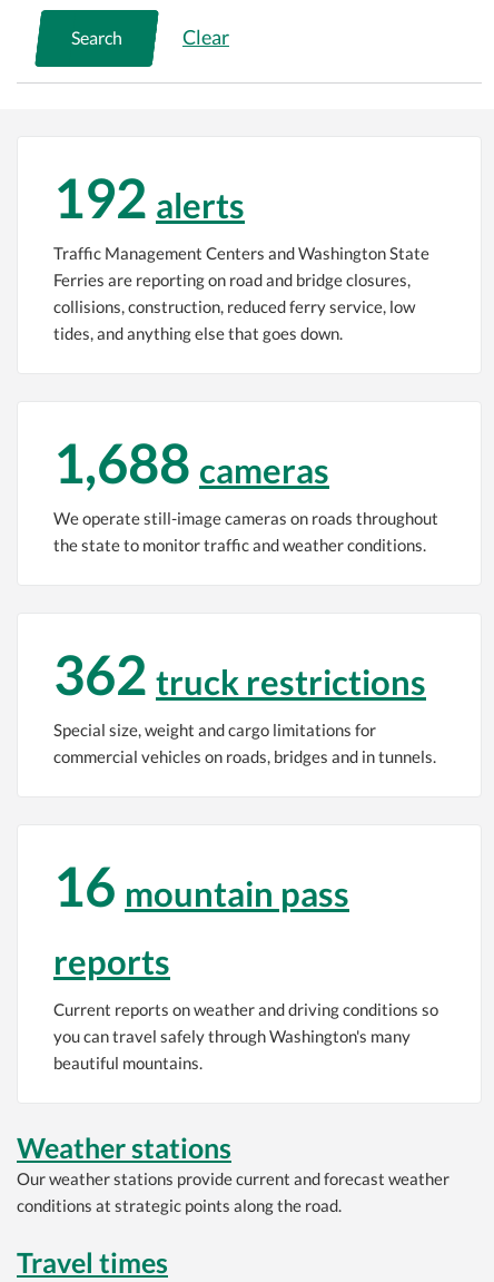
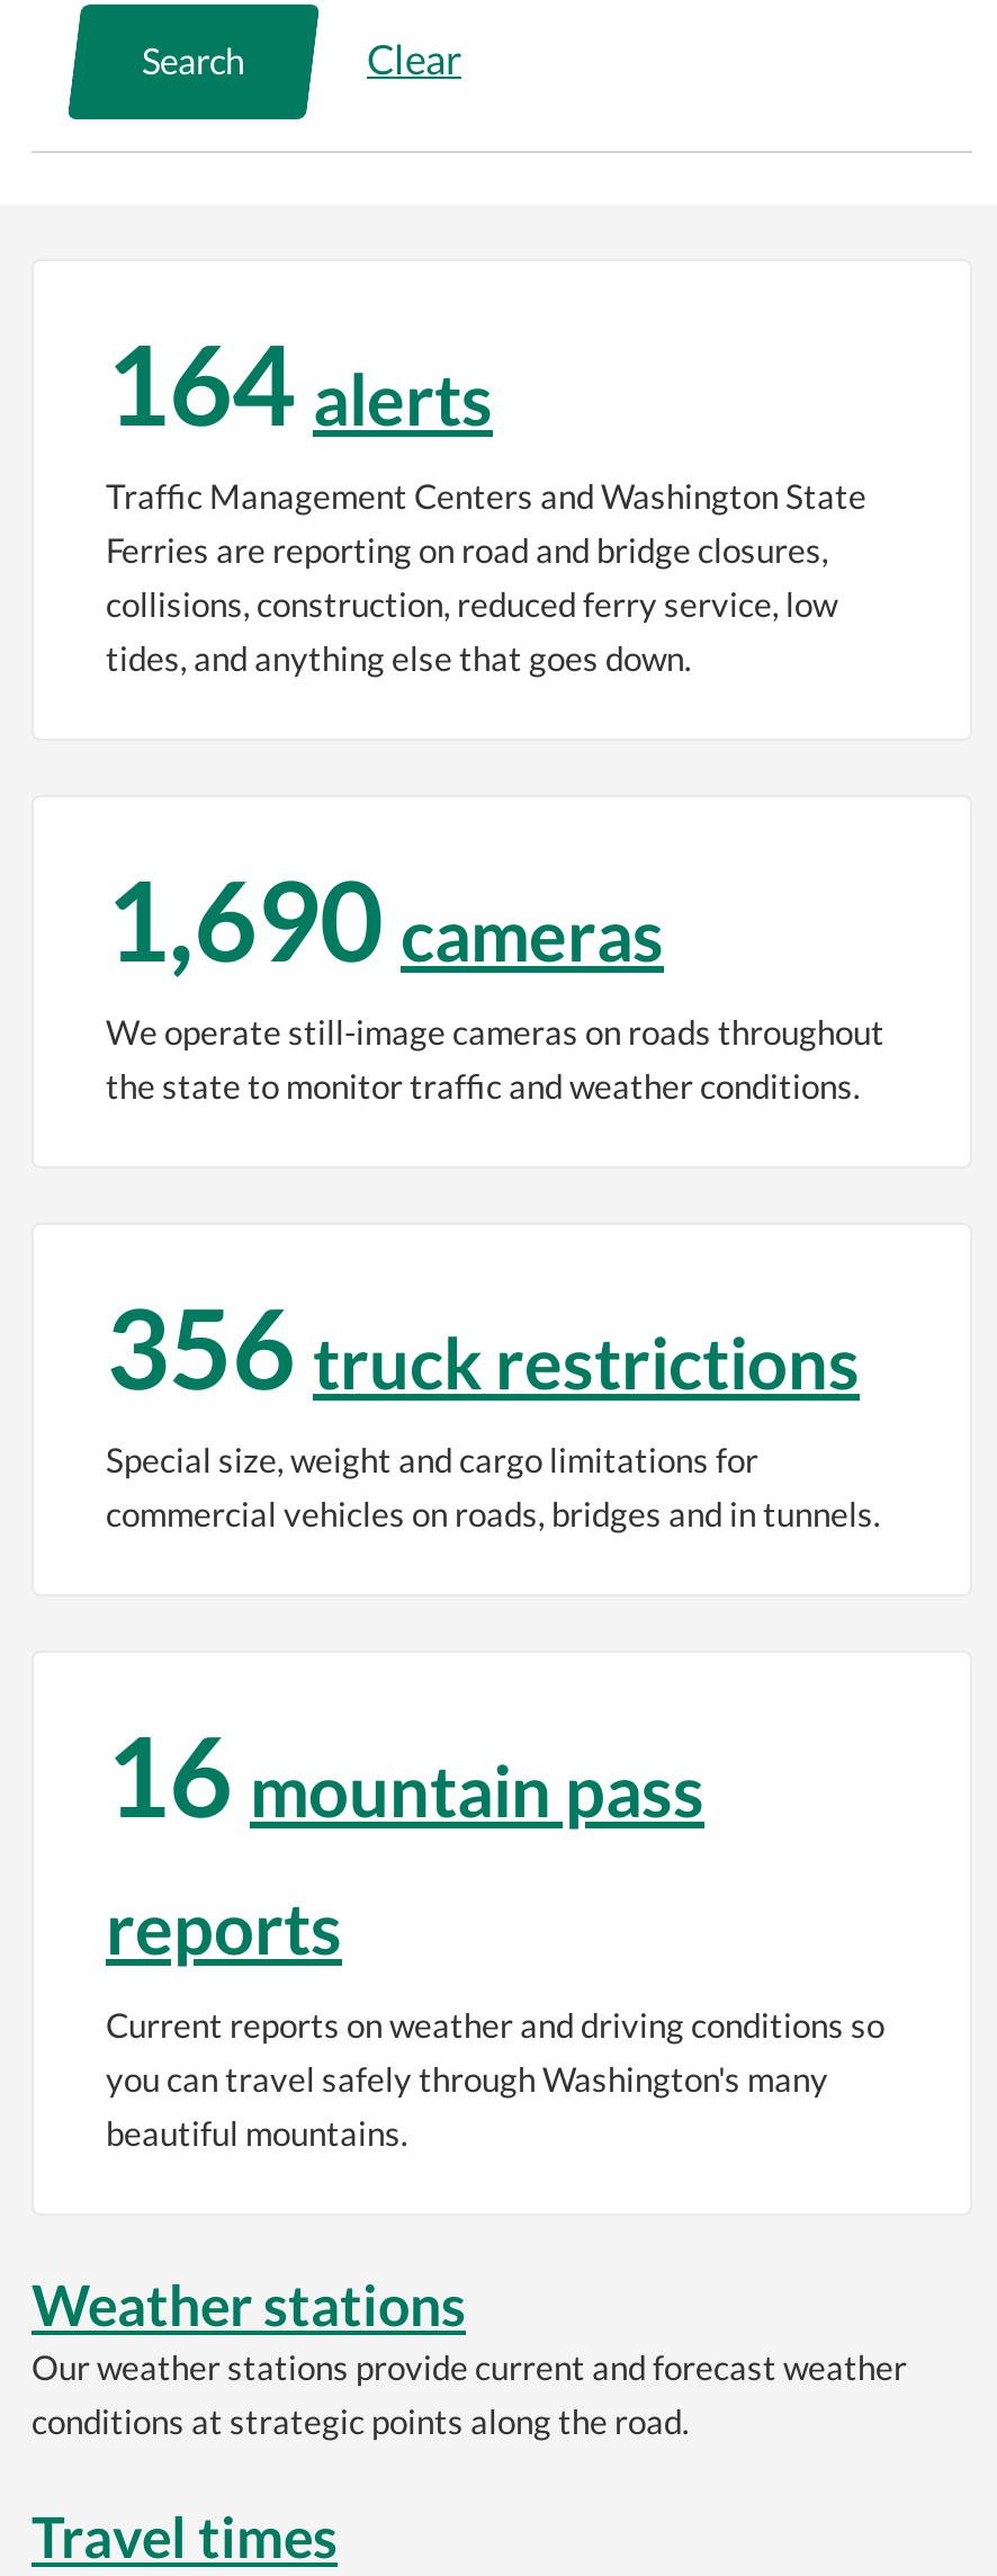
- 192 alerts
+ 164 alerts

- 1,688 cameras
+ 1,690 cameras

- 362 truck restrictions
+ 356 truck restrictions
